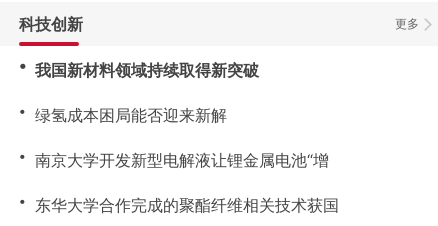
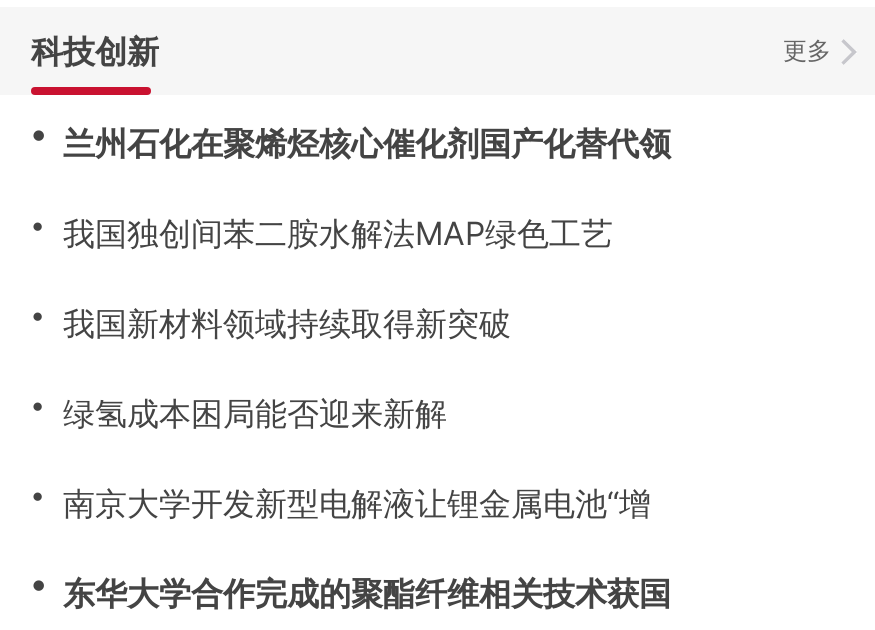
+ ・兰州石化在聚烯烃核心催化剂国产化替代领
+ ・我国独创间苯二胺水解法MAP绿色工艺
